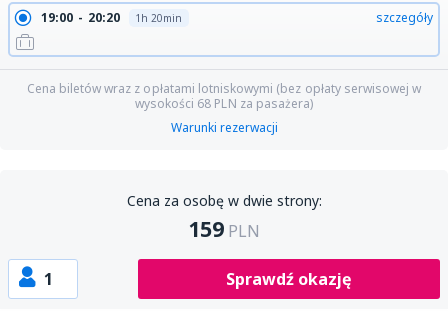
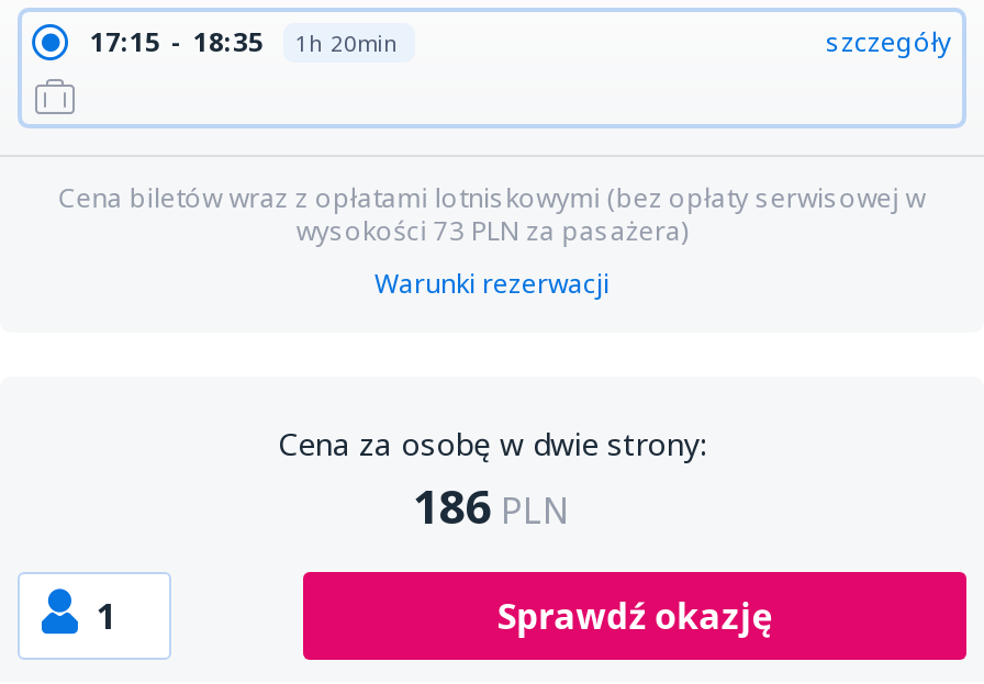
- 19:00
+ 17:15

- 20:20
+ 18:35

- wysokości 68 PLN za pasażera)
+ wysokości 73 PLN za pasażera)

- 159 PLN
+ 186 PLN
